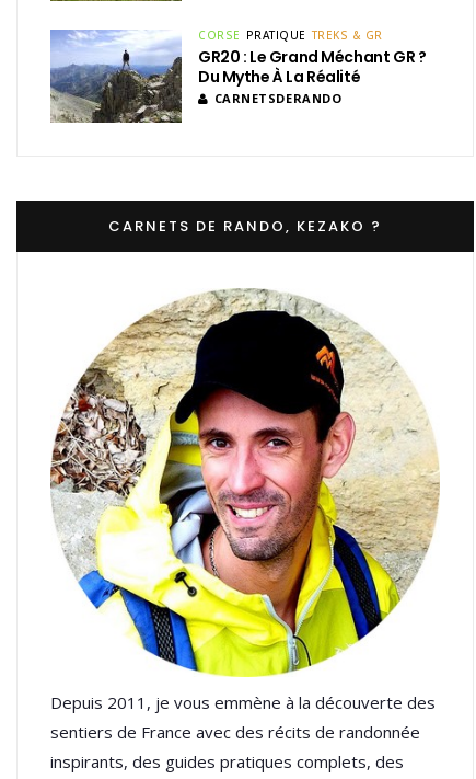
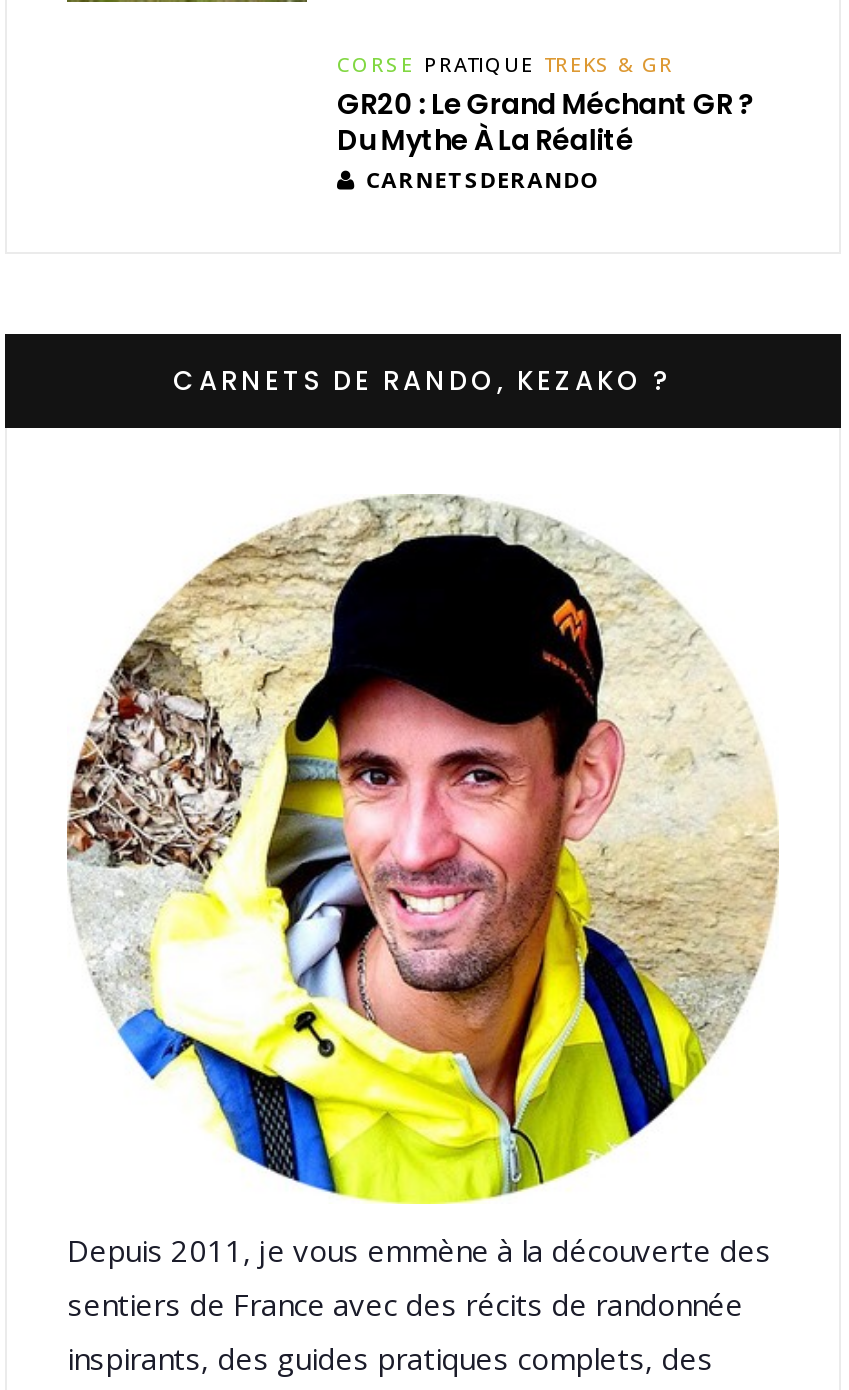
- [image]
